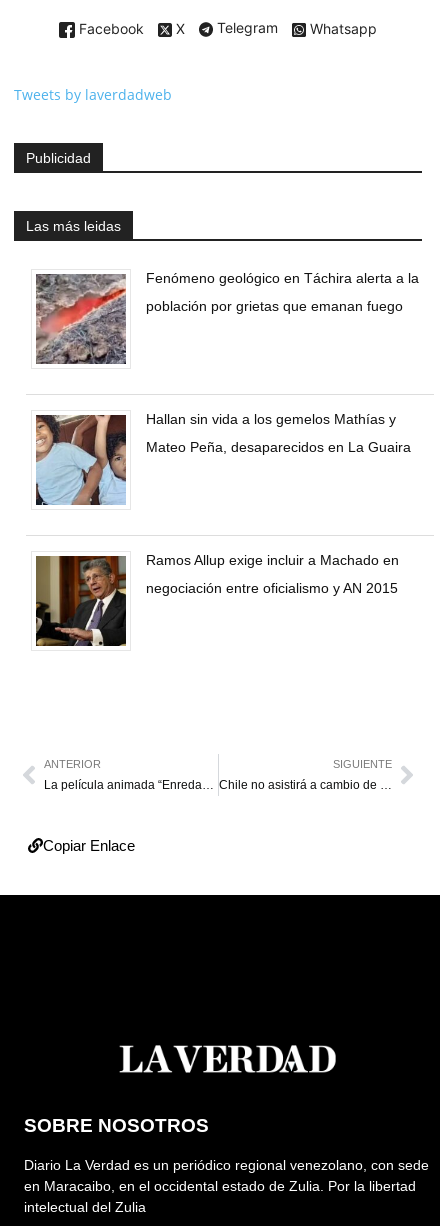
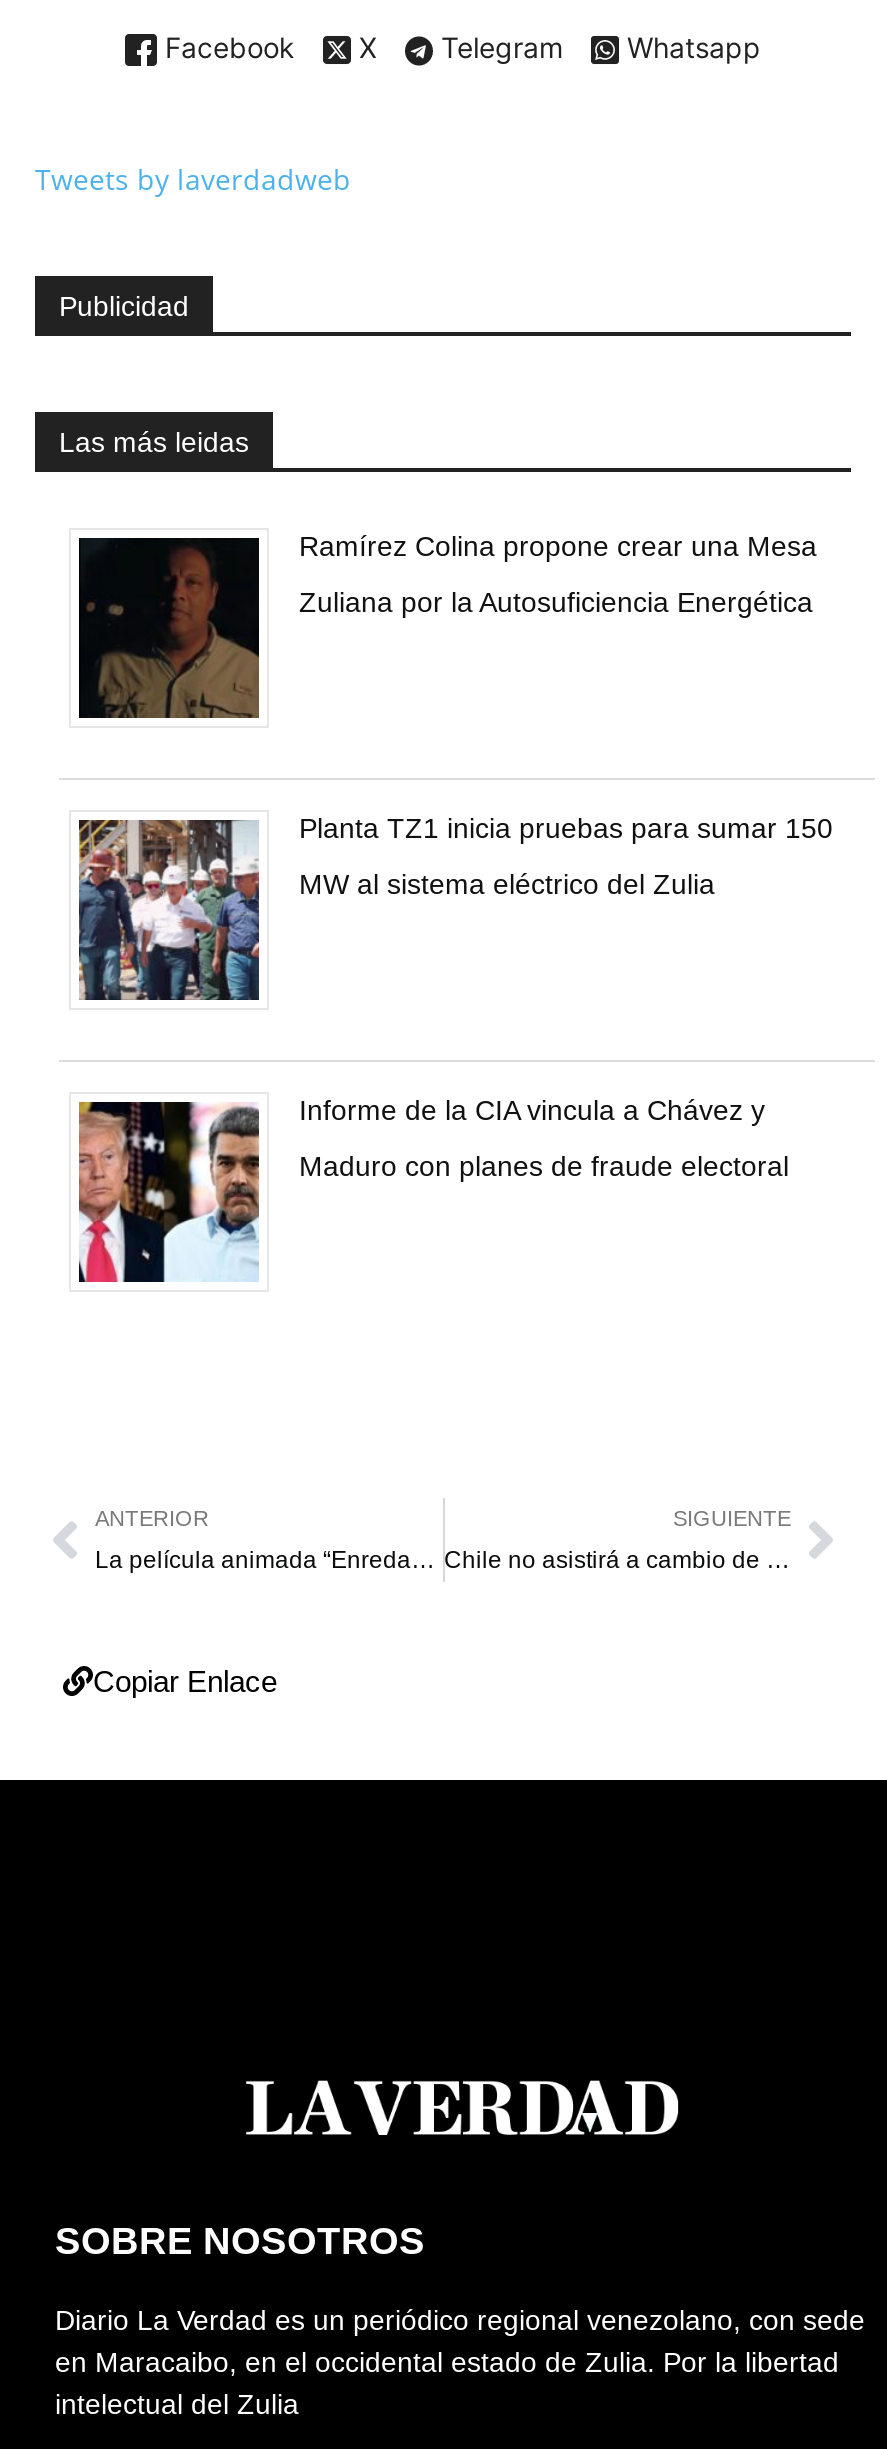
- [image]
- Fenómeno geológico en Táchira alerta a la
+ [image]
+ Ramírez Colina propone crear una Mesa

- población por grietas que emanan fuego
+ Zuliana por la Autosuficiencia Energética

- [image]
- Hallan sin vida a los gemelos Mathías y
+ [image]
+ Planta TZ1 inicia pruebas para sumar 150

- Mateo Peña, desaparecidos en La Guaira
+ MW al sistema eléctrico del Zulia

- [image]
- Ramos Allup exige incluir a Machado en
+ [image]
+ Informe de la CIA vincula a Chávez y

- negociación entre oficialismo y AN 2015
+ Maduro con planes de fraude electoral
